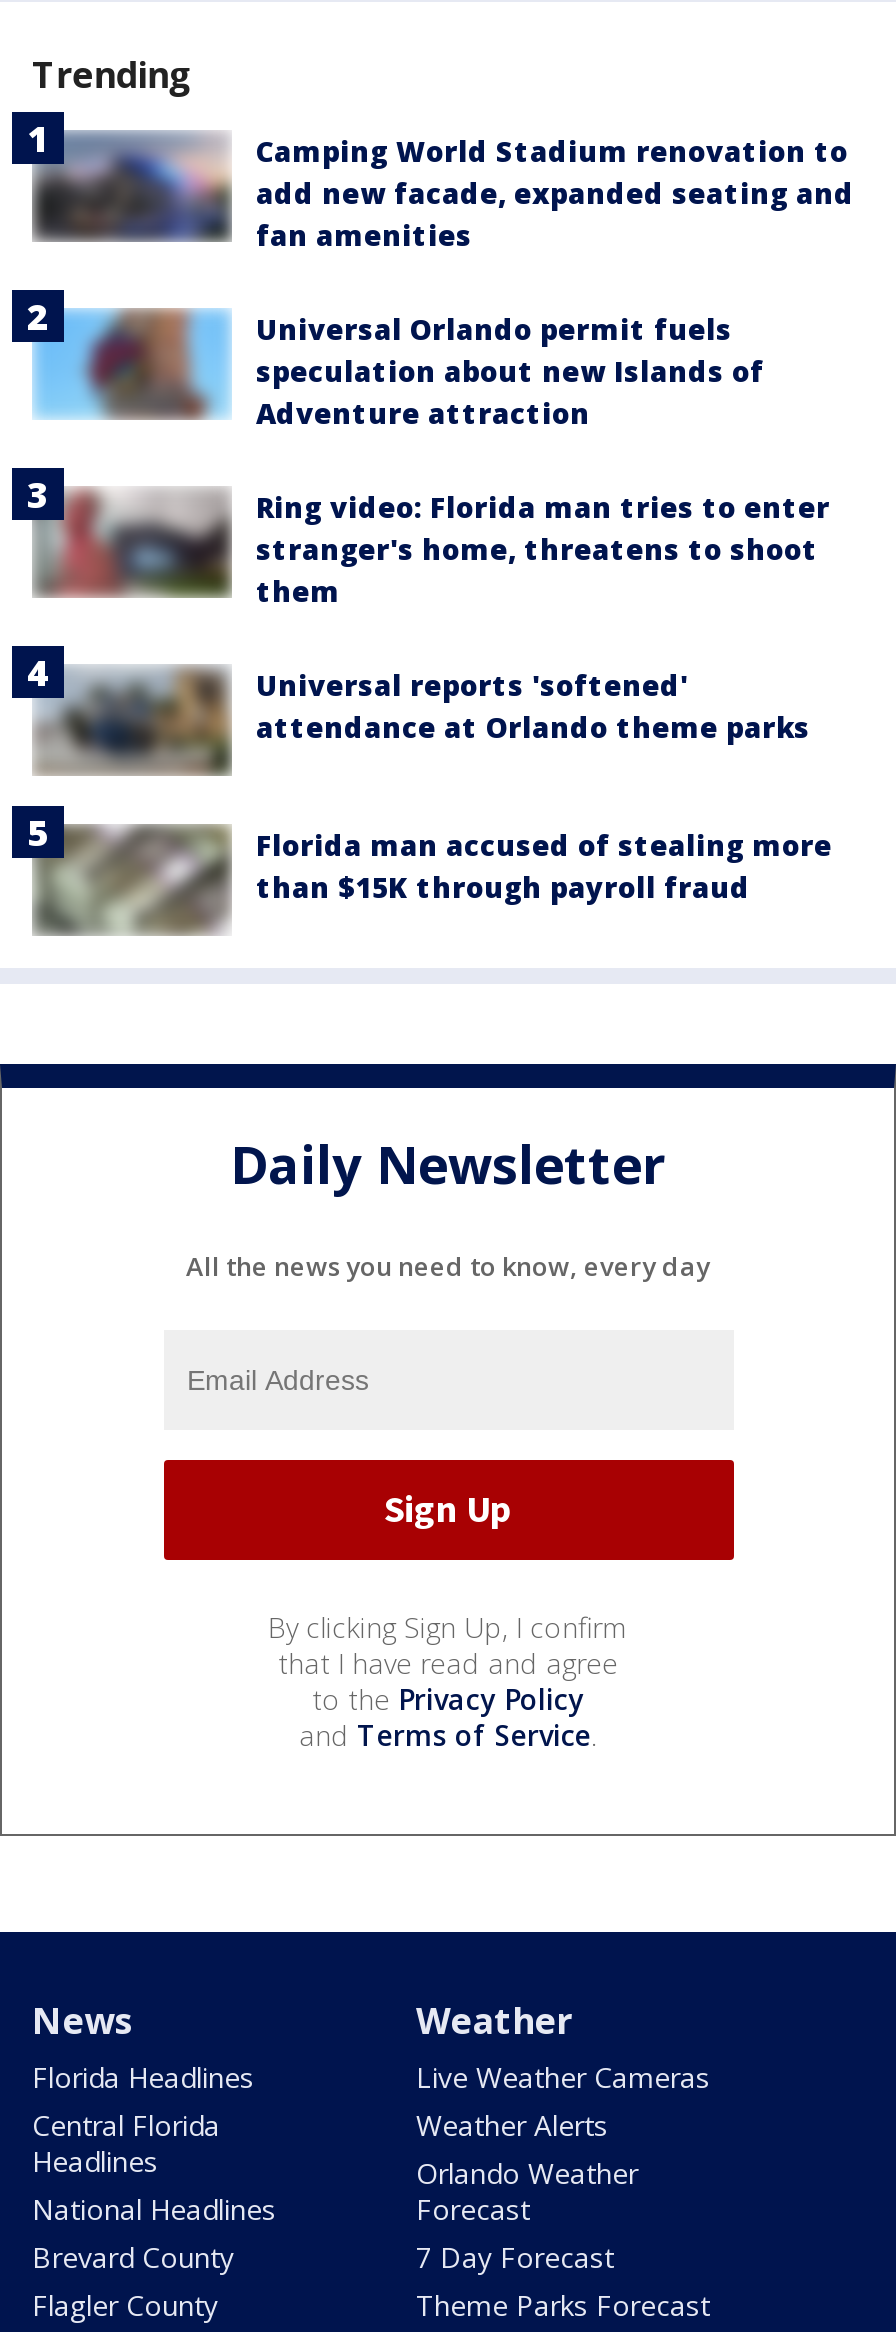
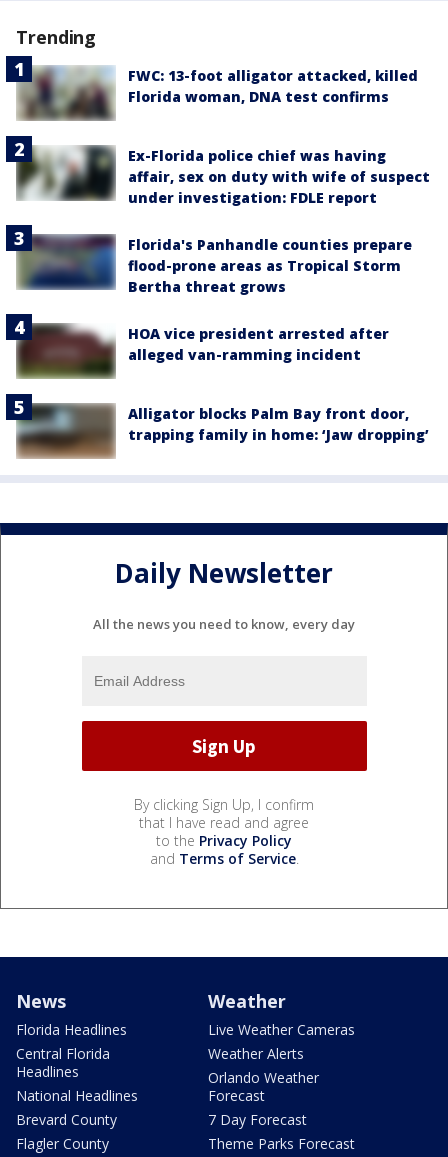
- [image]
- Camping World Stadium renovation to
- add new facade, expanded seating and
- fan amenities
+ [image]
+ FWC: 13-foot alligator attacked, killed
+ Florida woman, DNA test confirms

- [image]
- Universal Orlando permit fuels
- speculation about new Islands of
- Adventure attraction
+ [image]
+ Ex-Florida police chief was having
+ affair, sex on duty with wife of suspect
+ under investigation: FDLE report

- [image]
- Ring video: Florida man tries to enter
- stranger's home, threatens to shoot
- them
+ [image]
+ Florida's Panhandle counties prepare
+ flood-prone areas as Tropical Storm
+ Bertha threat grows

- [image]
- Universal reports 'softened'
- attendance at Orlando theme parks
+ [image]
+ HOA vice president arrested after
+ alleged van-ramming incident

- [image]
- Florida man accused of stealing more
- than $15K through payroll fraud
+ [image]
+ Alligator blocks Palm Bay front door,
+ trapping family in home: ‘Jaw dropping’
